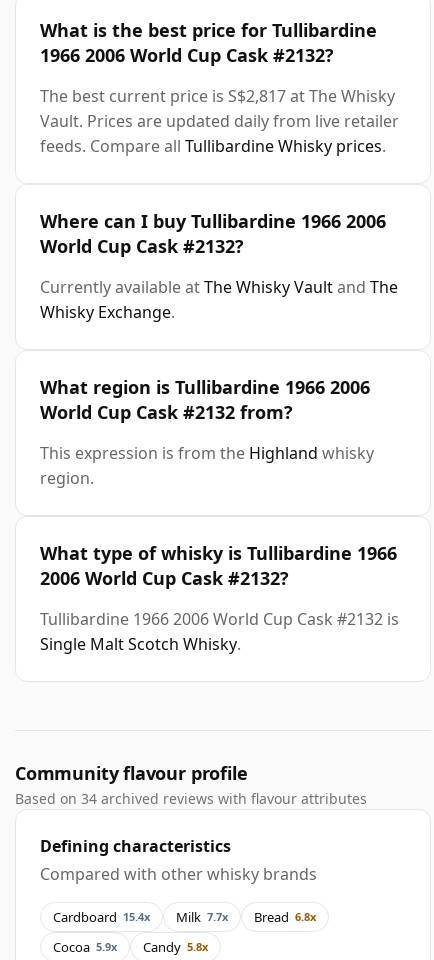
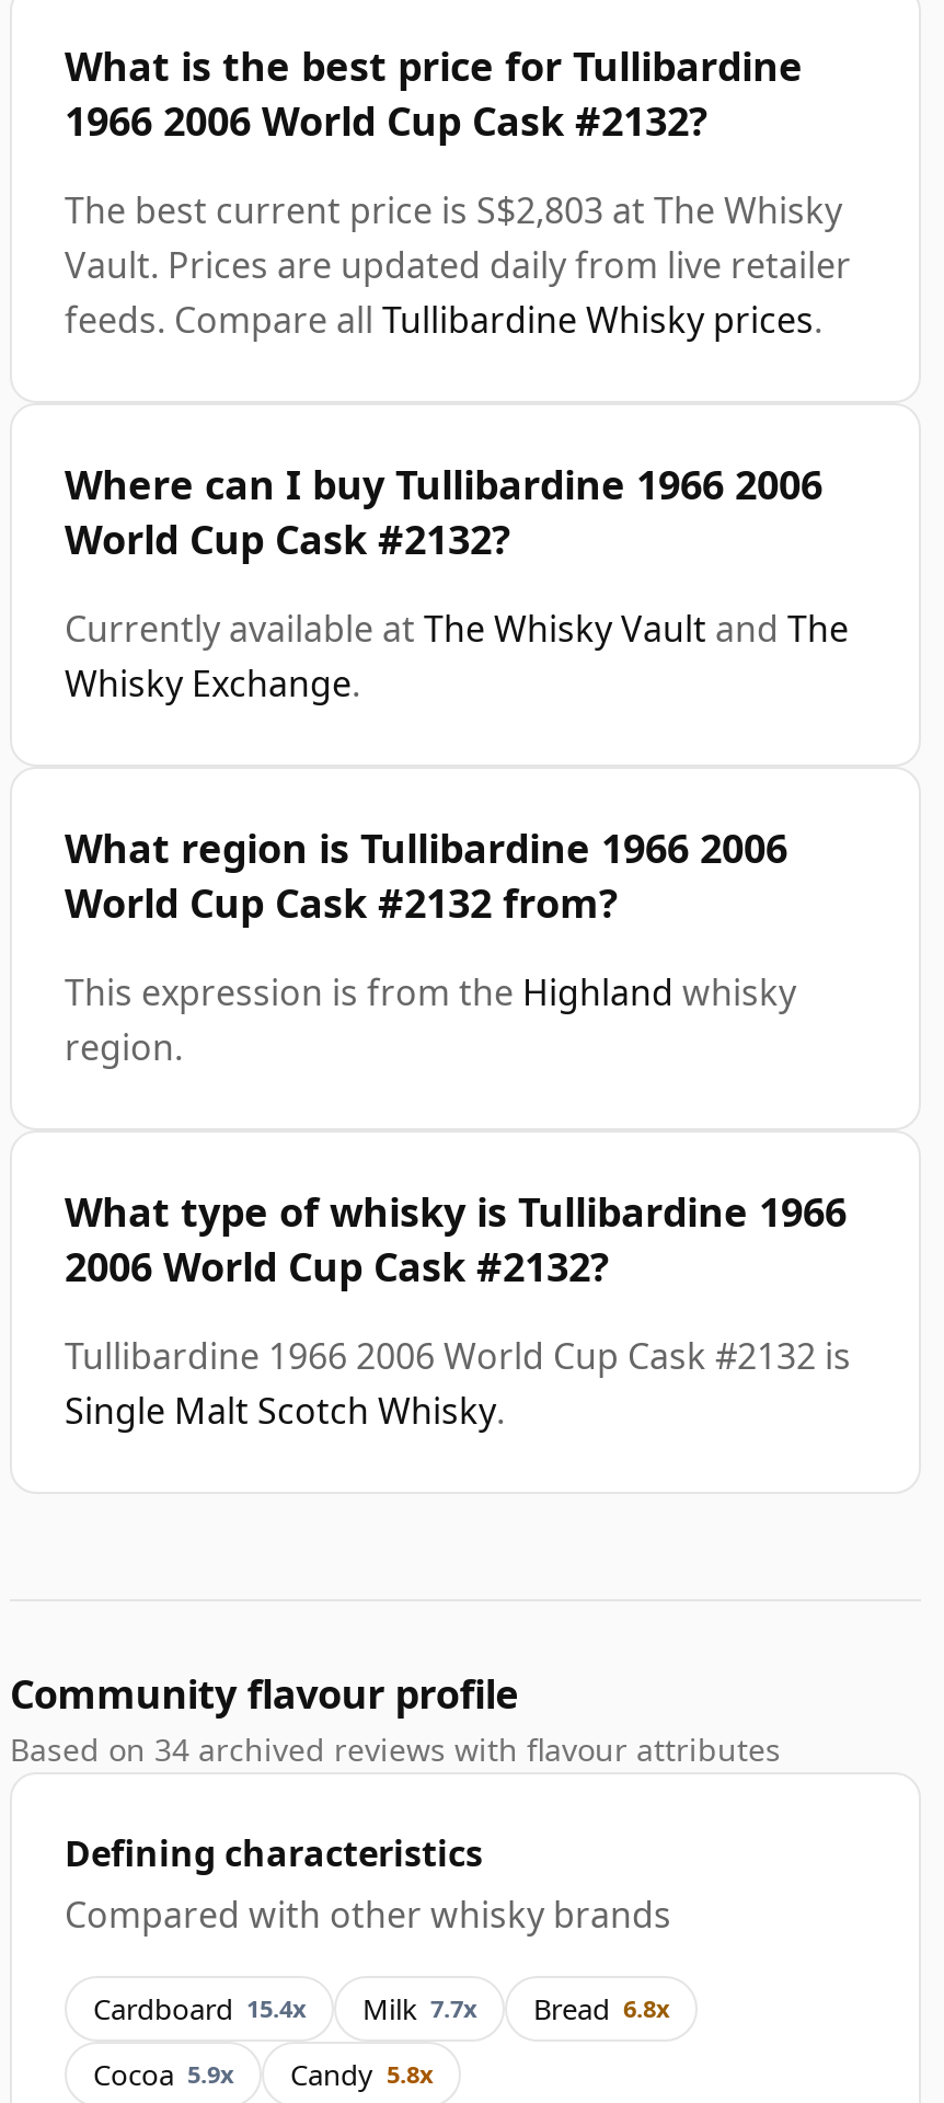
- The best current price is S$2,817 at The Whisky
+ The best current price is S$2,803 at The Whisky
